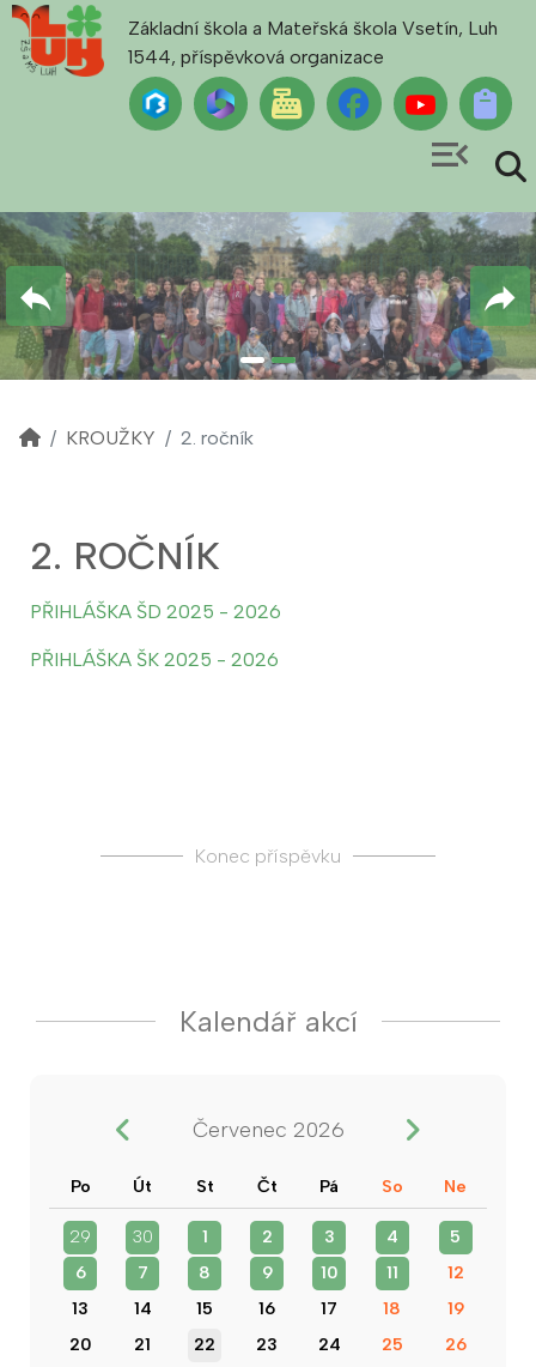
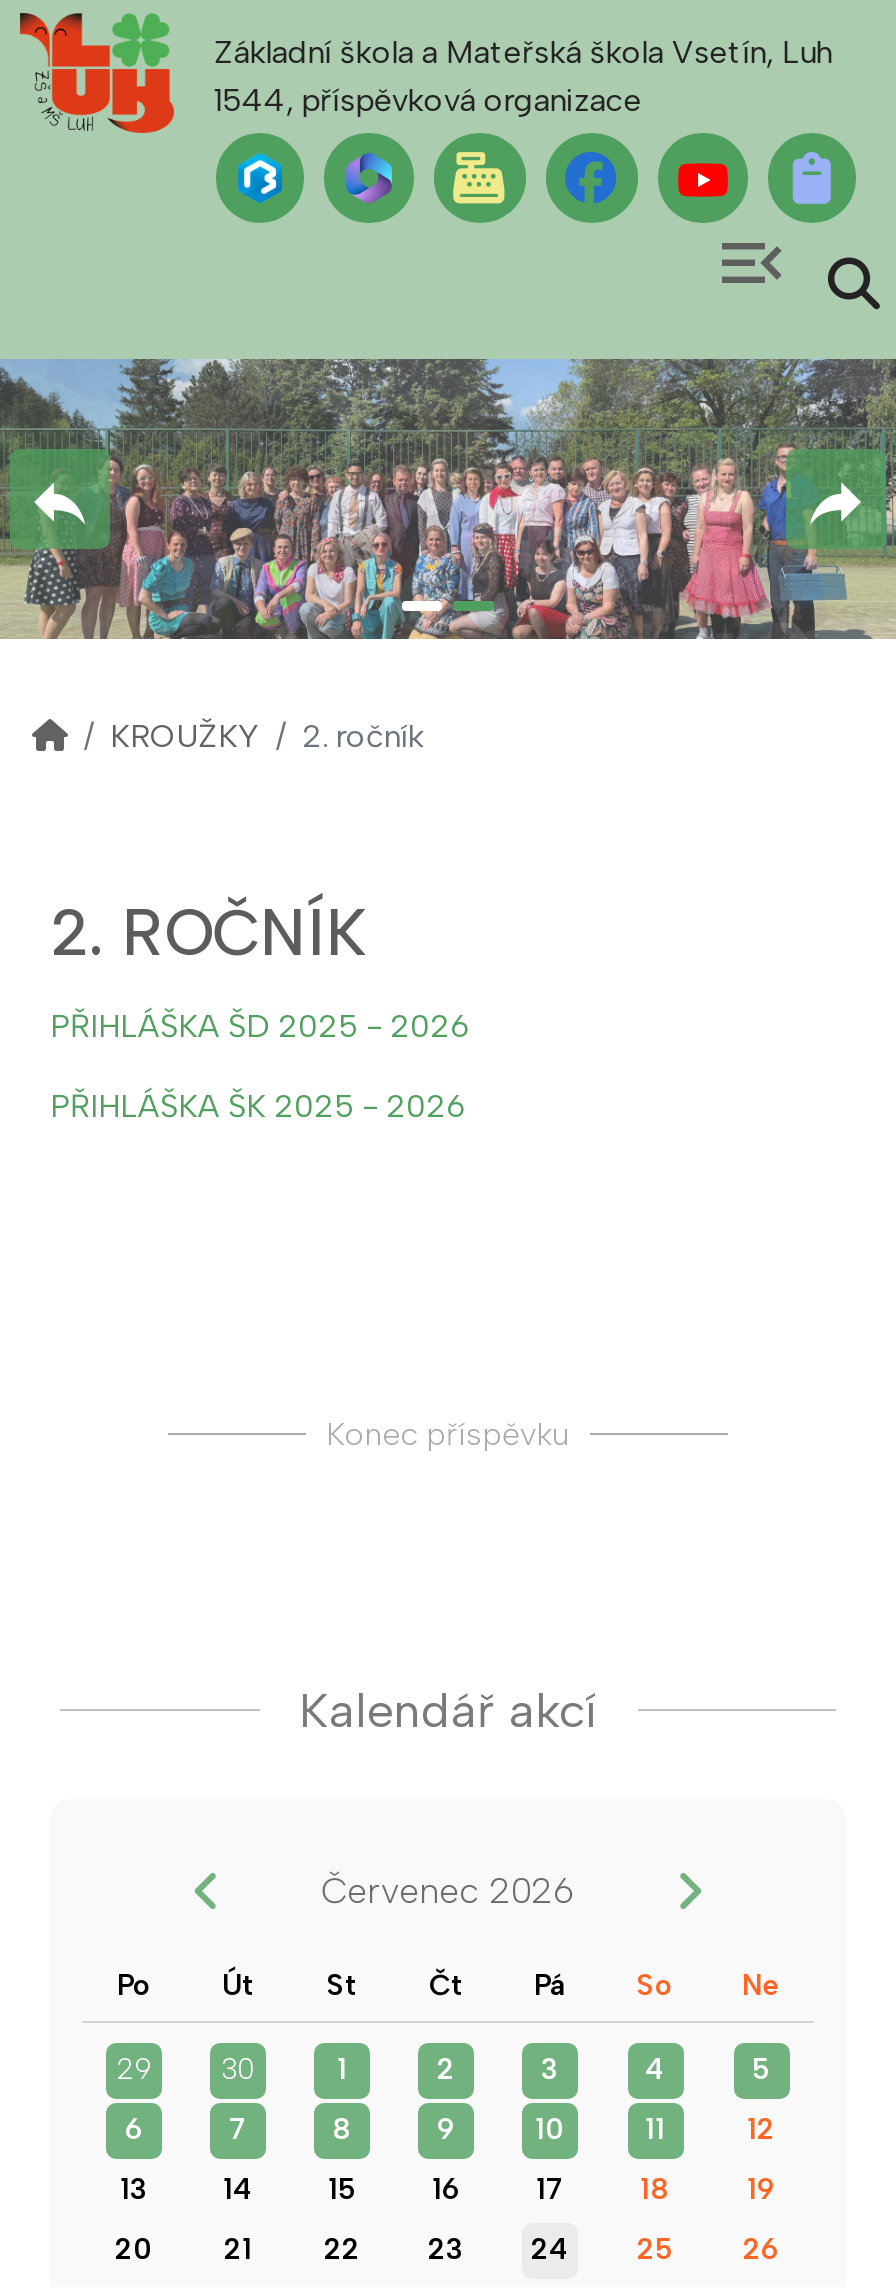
- [image]
+ [image]
